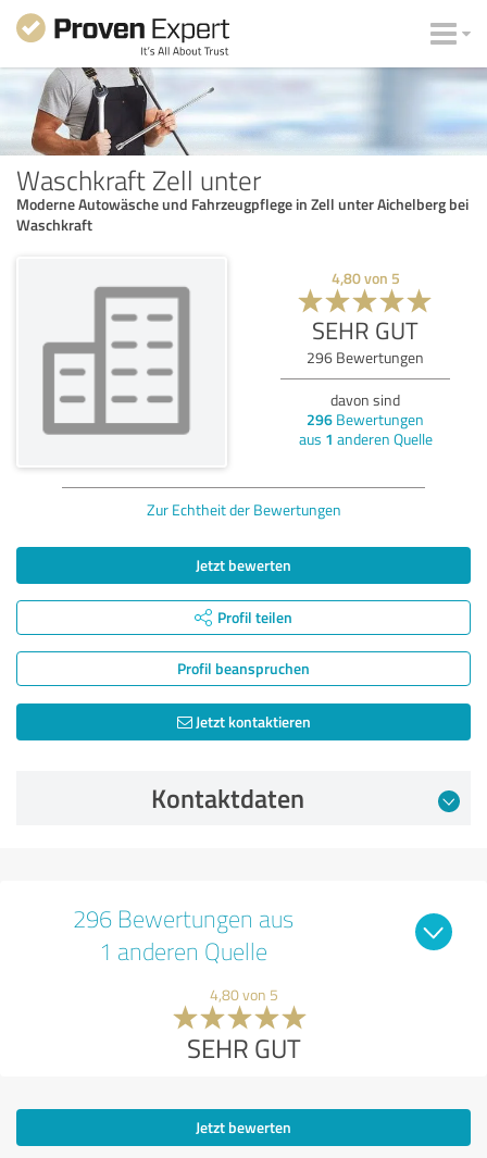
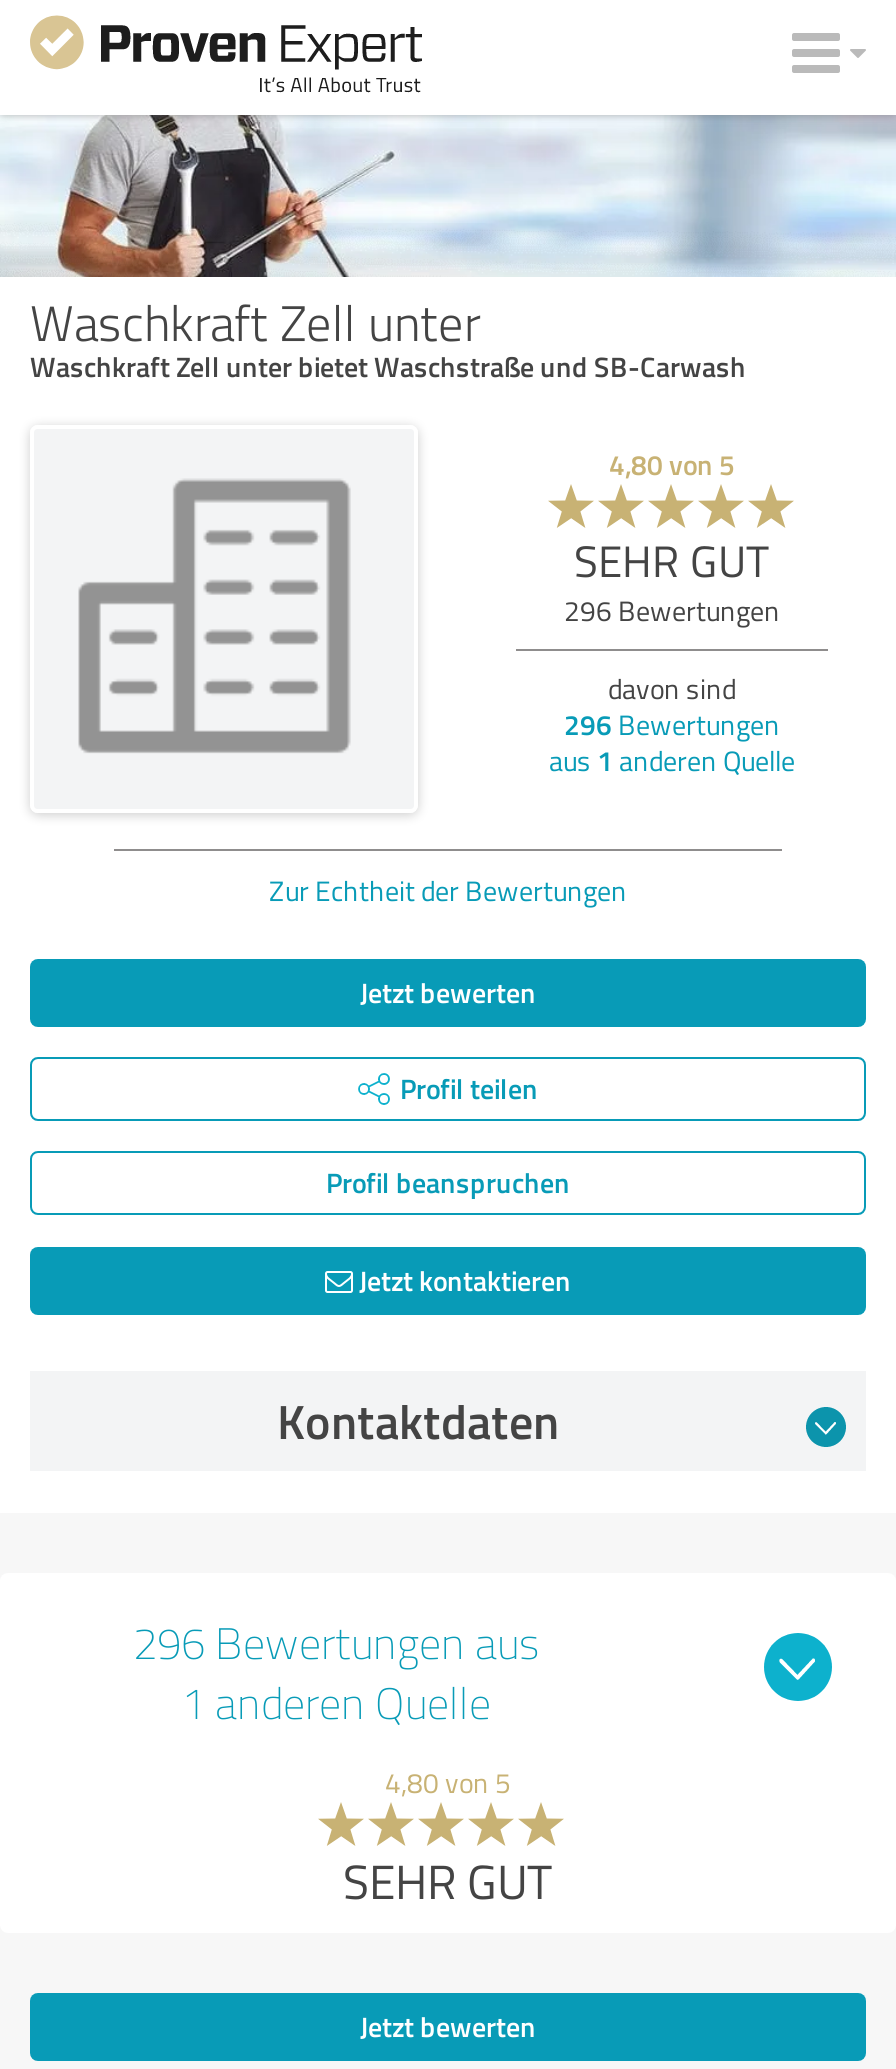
- Moderne Autowäsche und Fahrzeugpflege in Zell unter Aichelberg bei
- Waschkraft
+ Waschkraft Zell unter bietet Waschstraße und SB-Carwash
